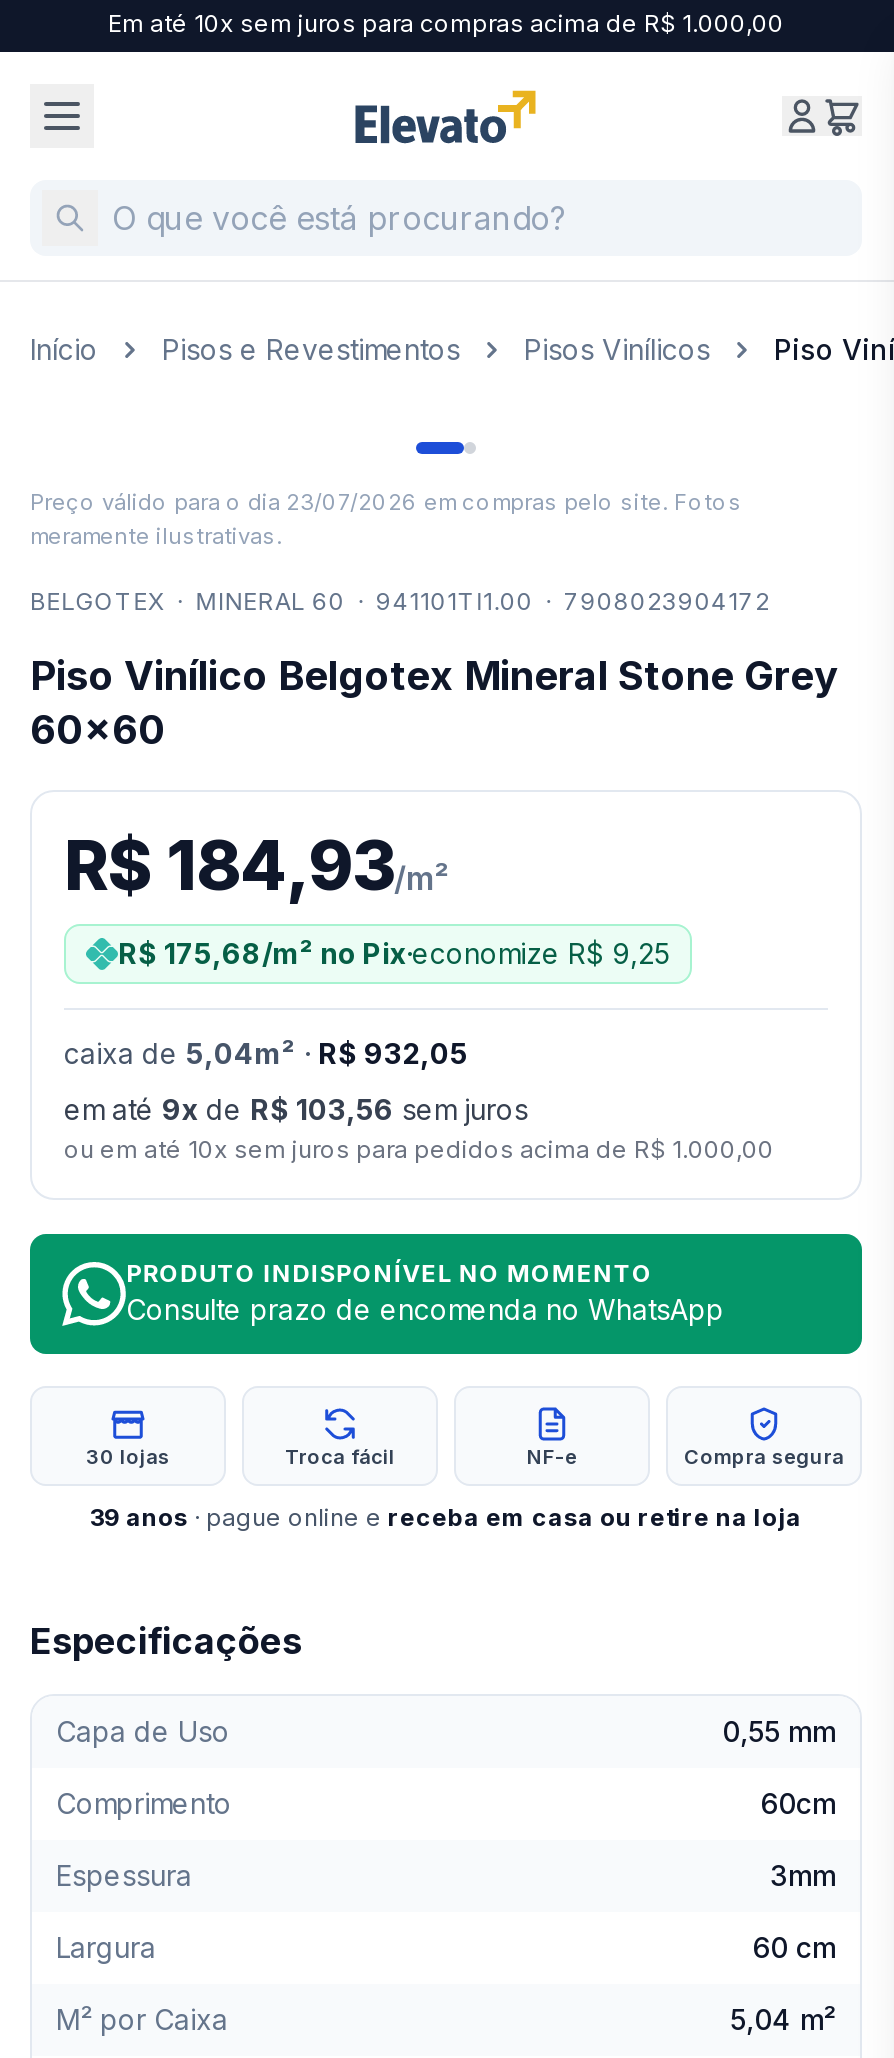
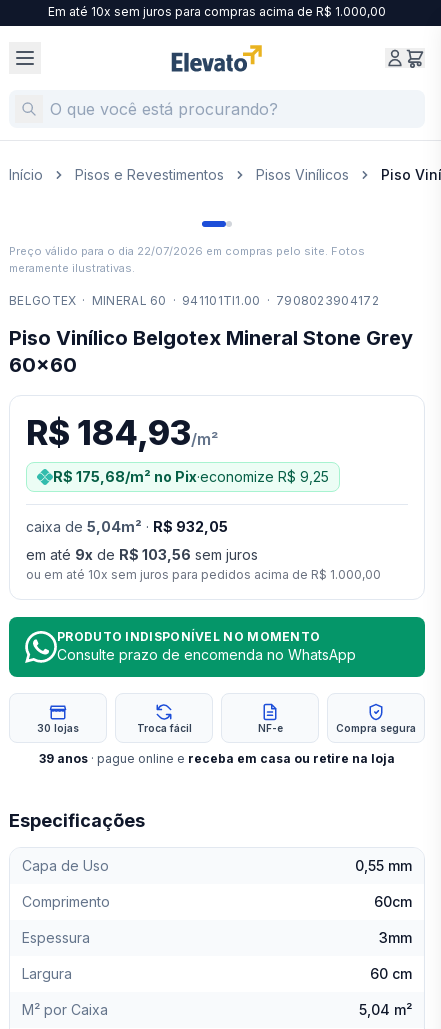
- Preço válido para o dia 23/07/2026 em compras pelo site. Fotos
+ Preço válido para o dia 22/07/2026 em compras pelo site. Fotos
